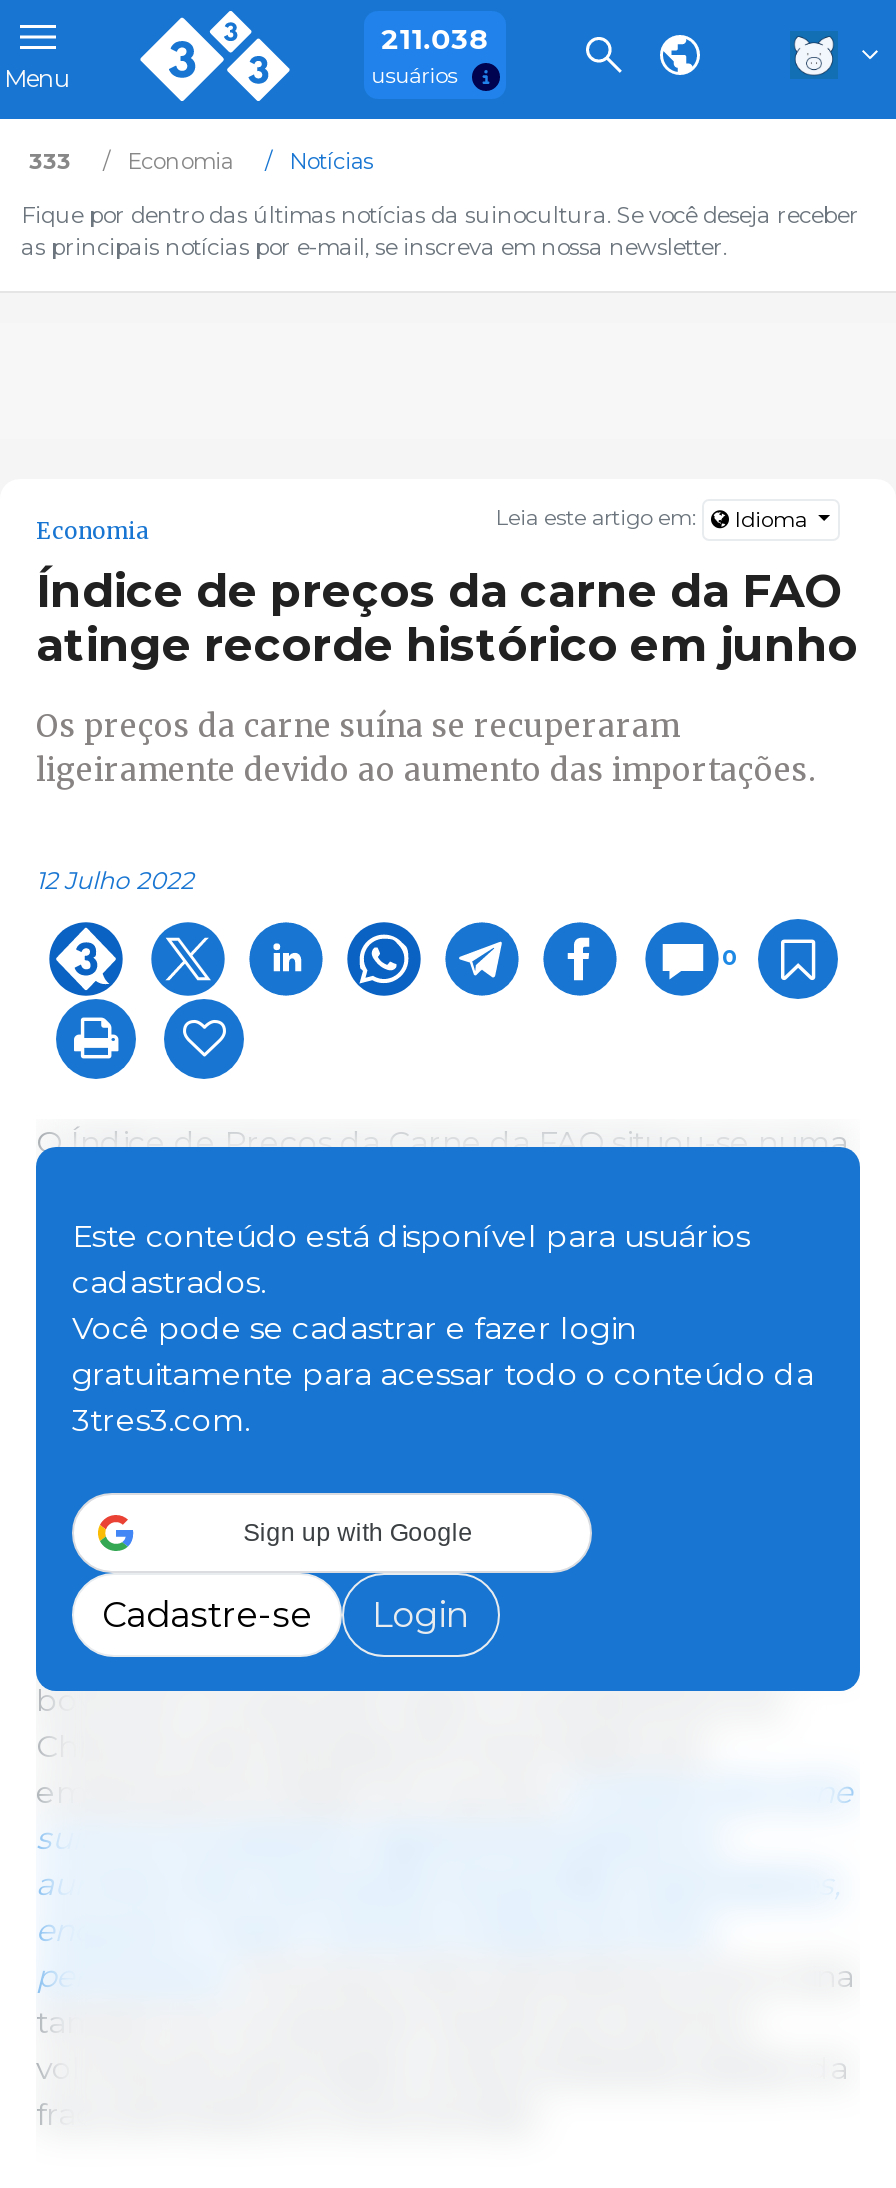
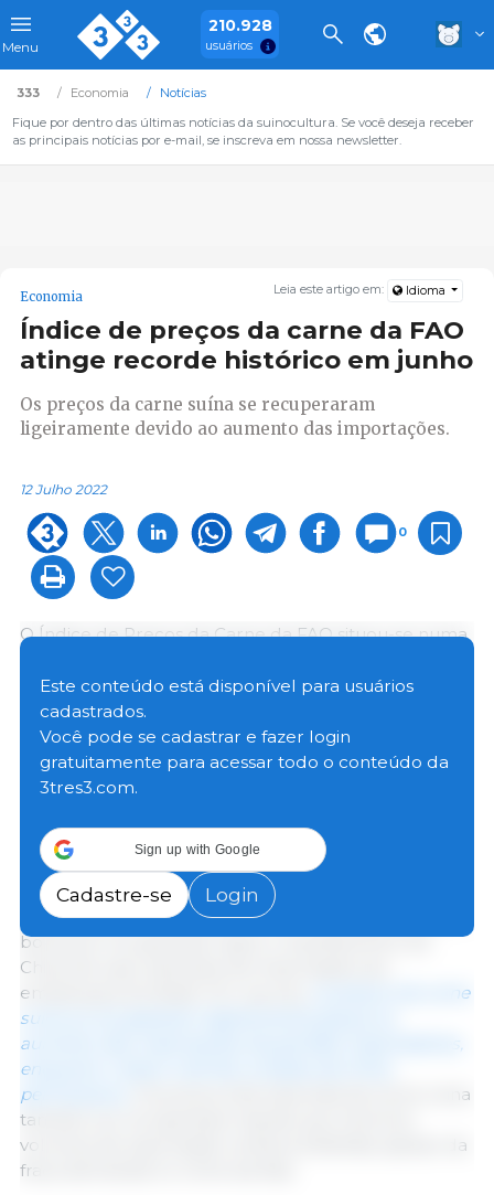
- 211.038
+ 210.928
